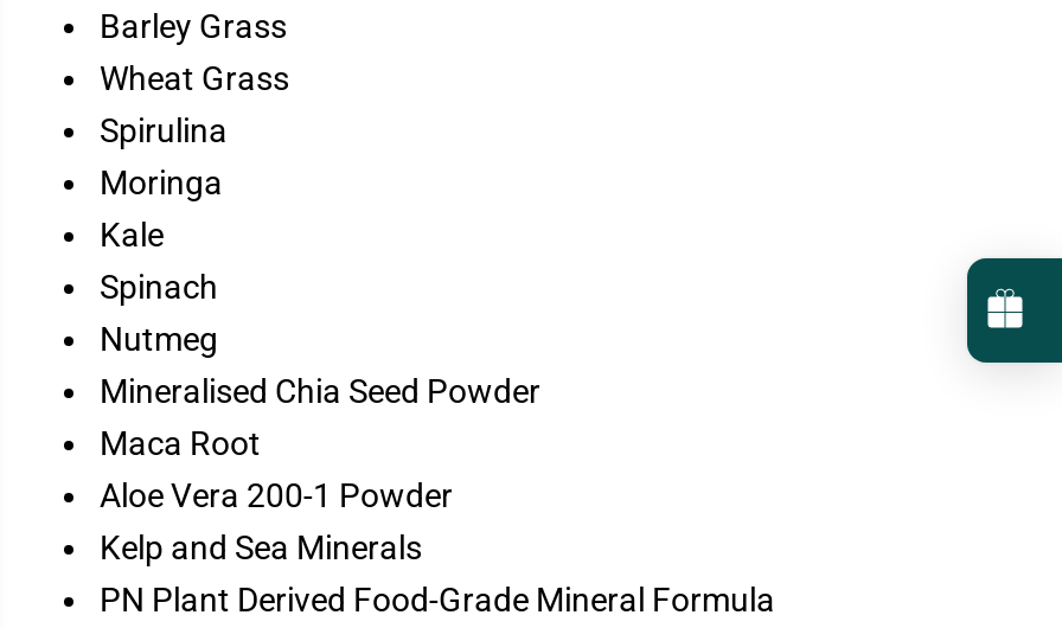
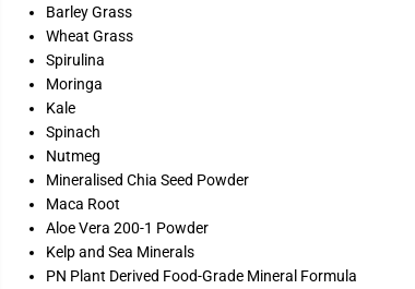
- [image]
